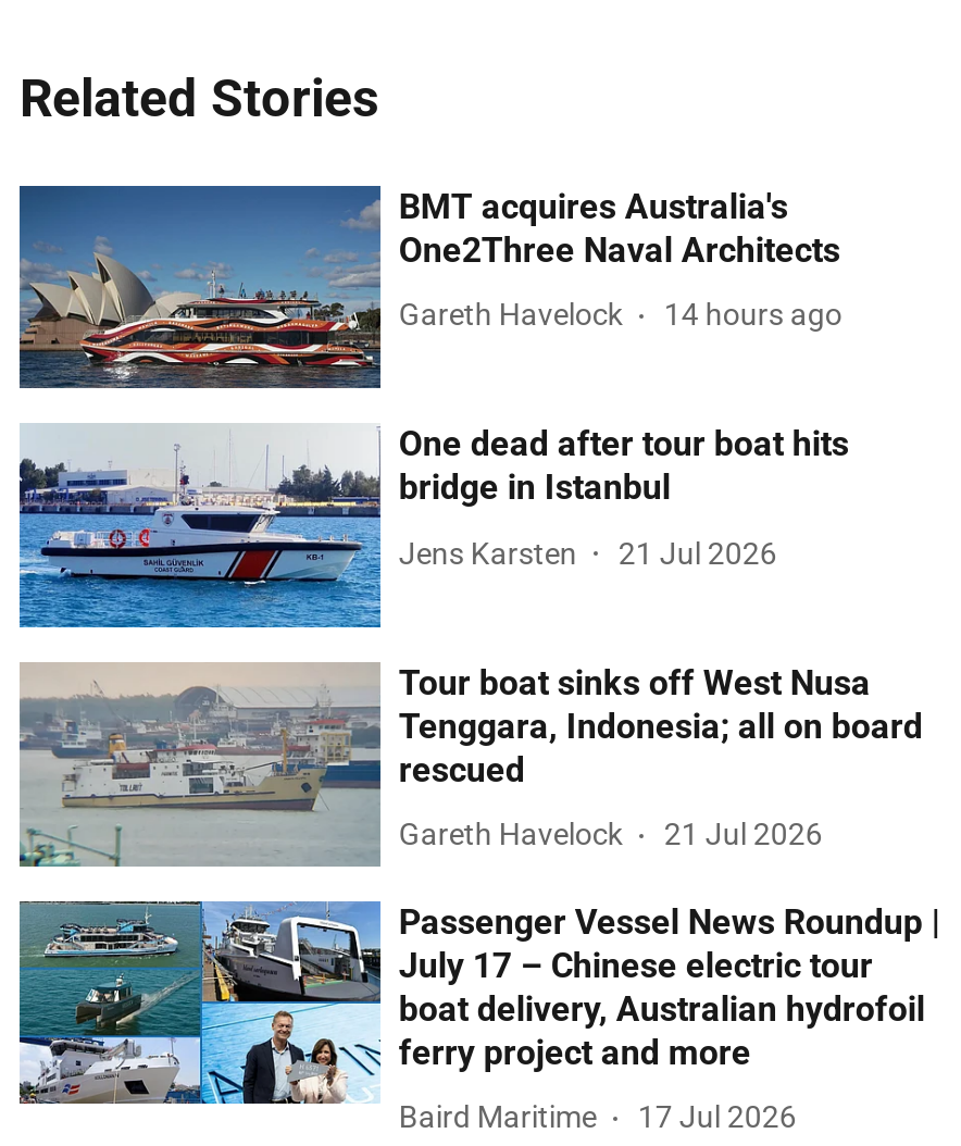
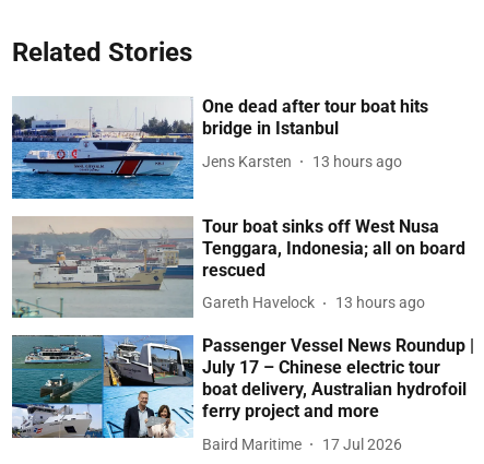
- [image]
- BMT acquires Australia's
- One2Three Naval Architects
- Gareth Havelock
- 14 hours ago

- Jens Karsten 21 Jul 2026
+ Jens Karsten 13 hours ago

- Gareth Havelock 21 Jul 2026
+ Gareth Havelock 13 hours ago
